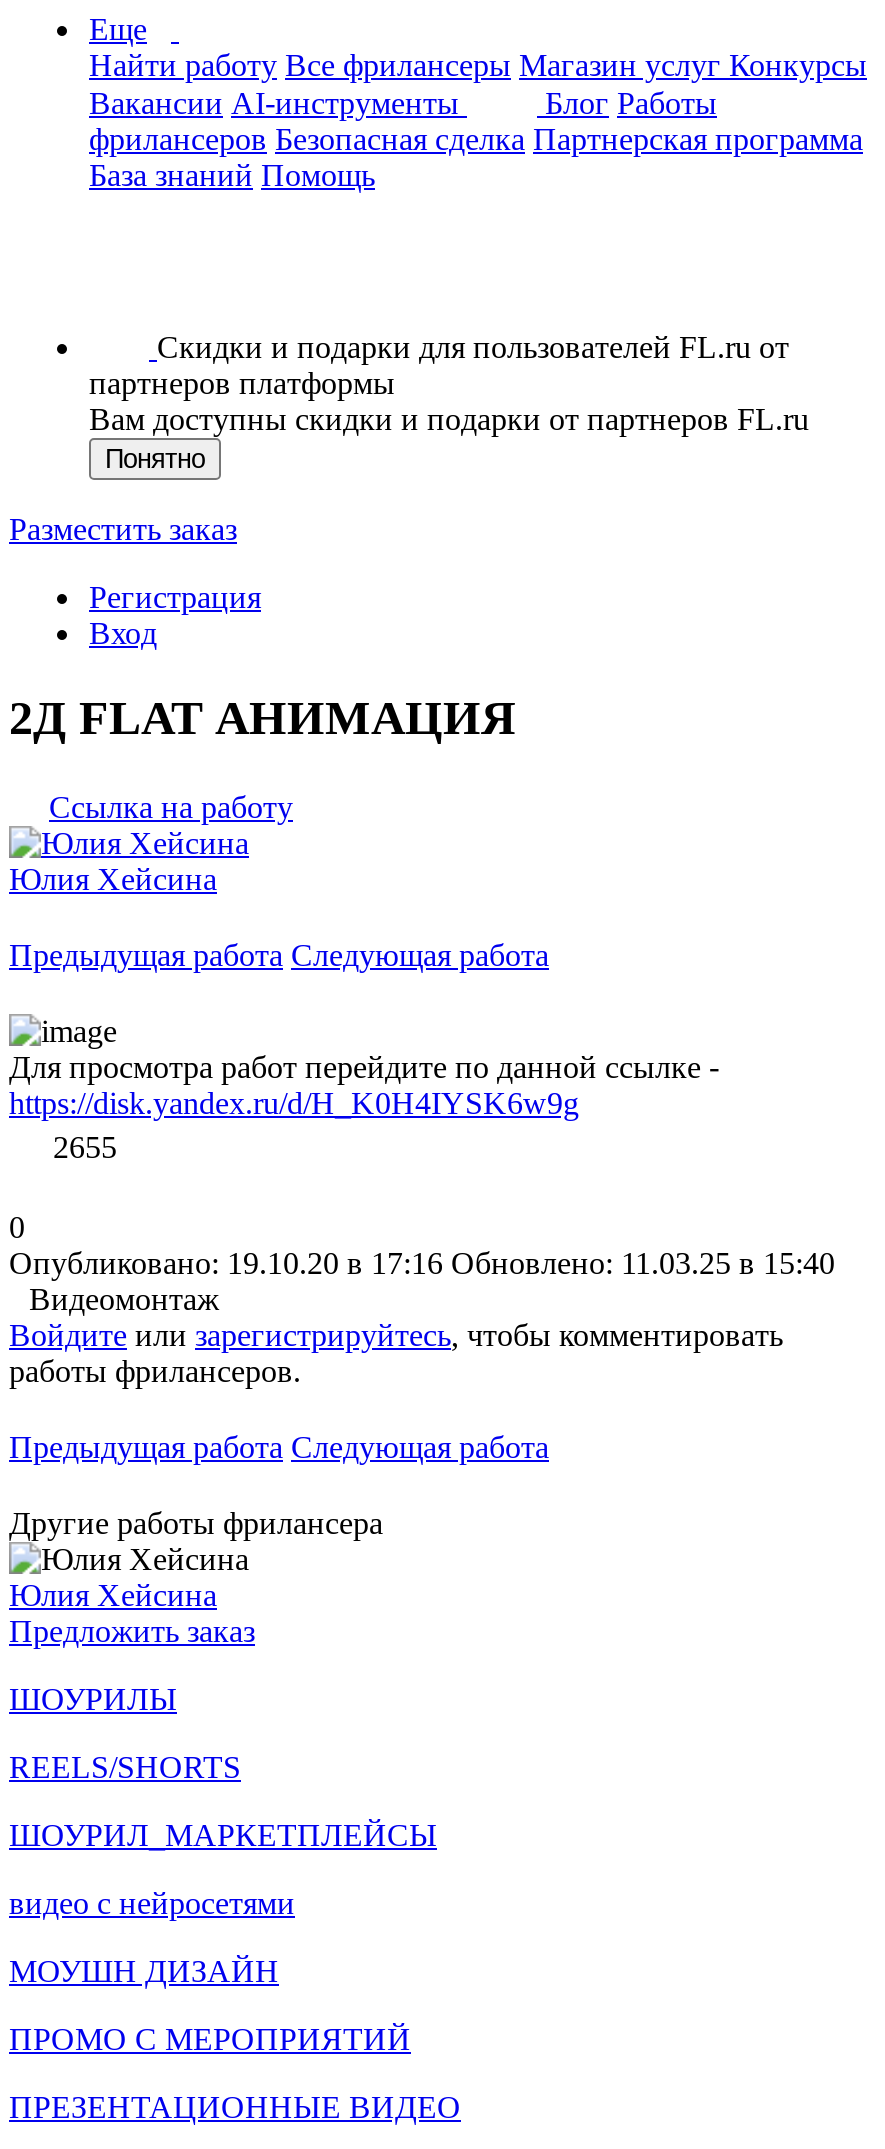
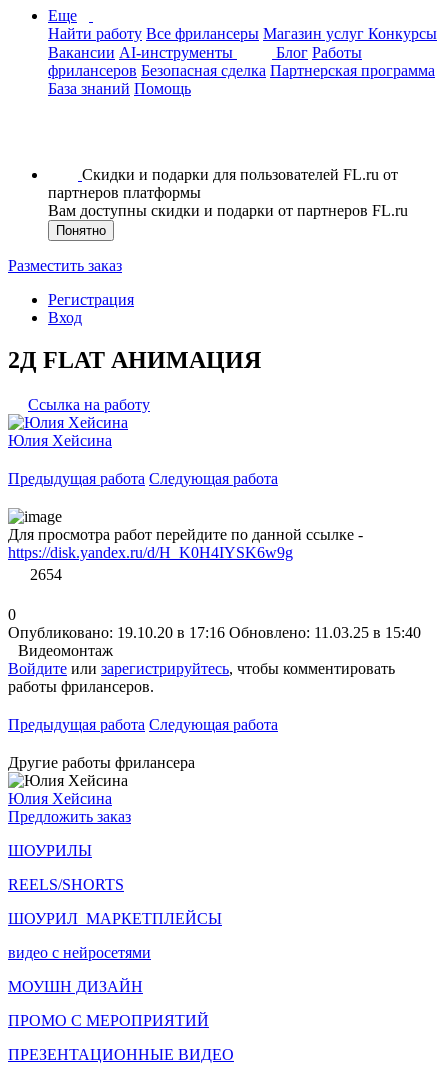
- 2655
+ 2654
